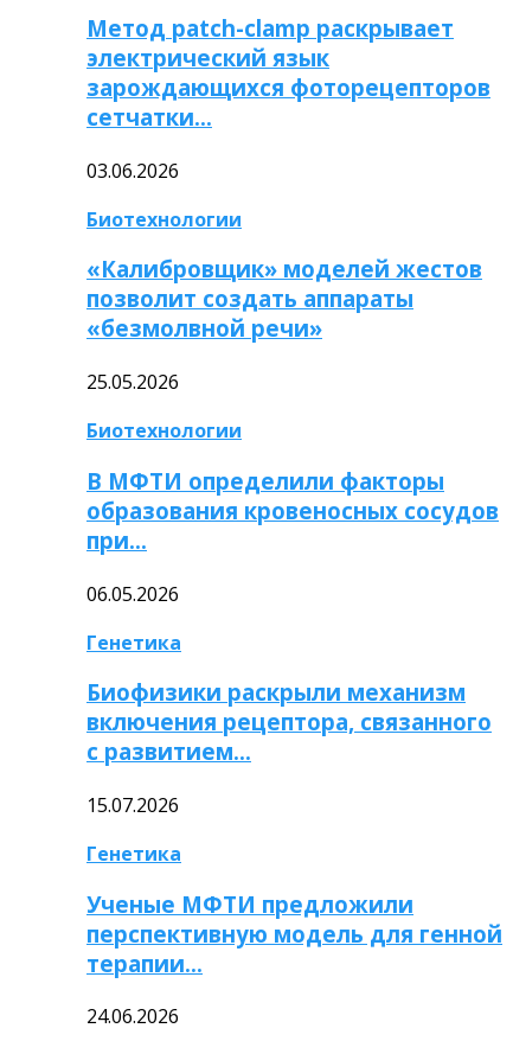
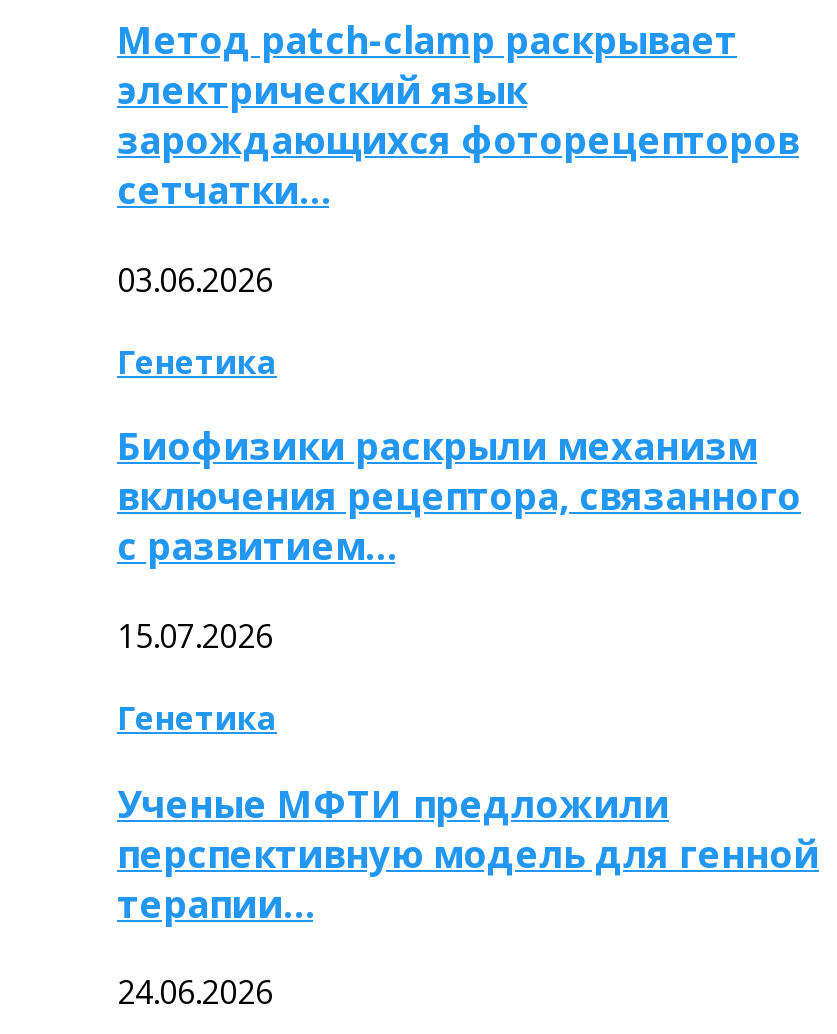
- Биотехнологии
- «Калибровщик» моделей жестов
- позволит создать аппараты
- «безмолвной речи»
- 25.05.2026
- Биотехнологии
- В МФТИ определили факторы
- образования кровеносных сосудов
- при…
- 06.05.2026
